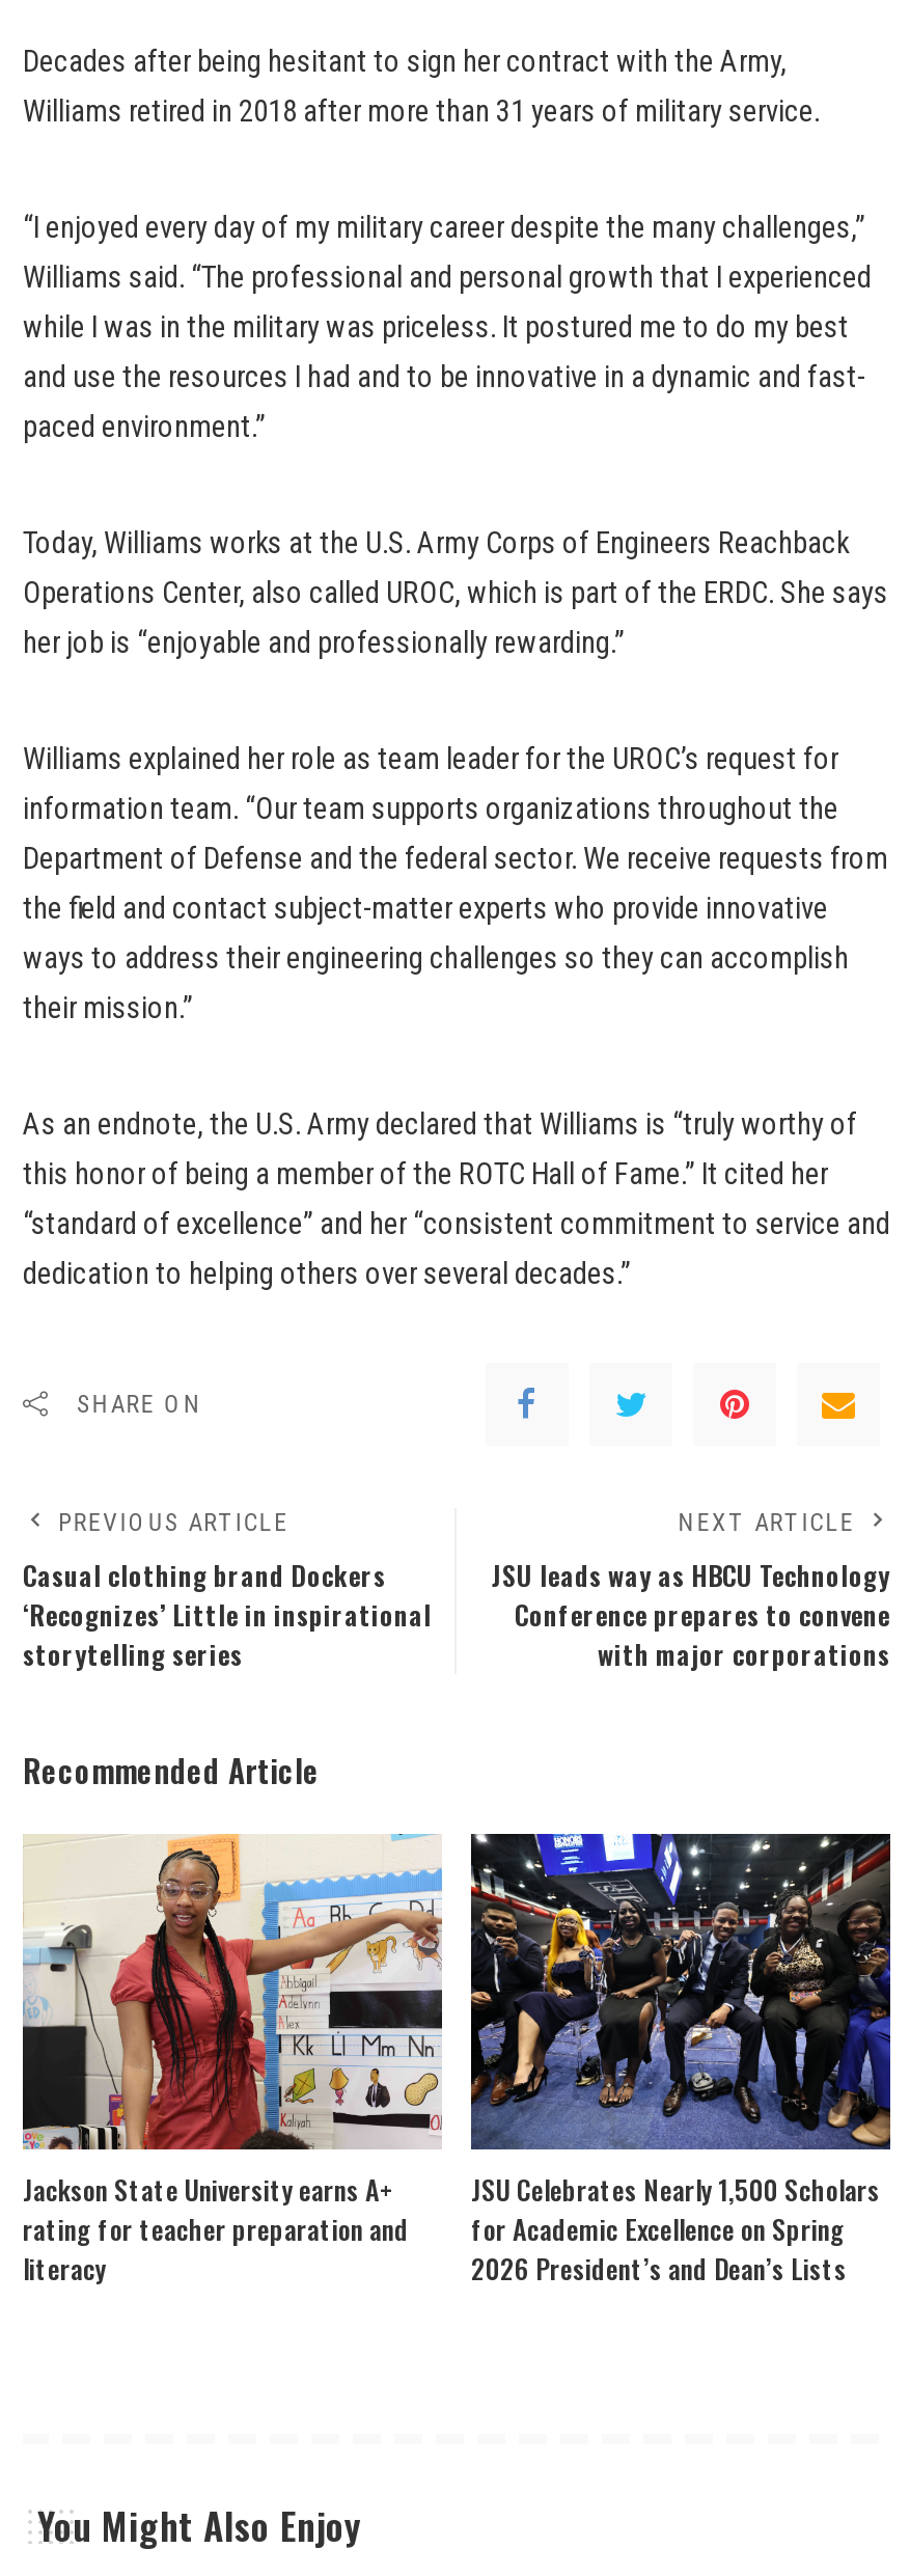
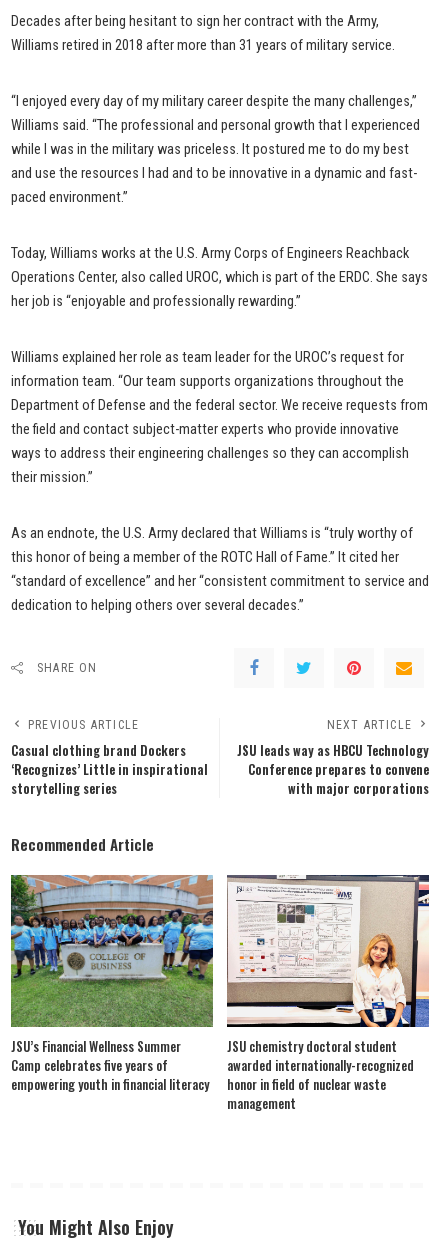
- [image]
- Jackson State University earns A+
- rating for teacher preparation and
- literacy
+ [image]
+ JSU’s Financial Wellness Summer
+ Camp celebrates five years of
+ empowering youth in financial literacy

- [image]
- JSU Celebrates Nearly 1,500 Scholars
- for Academic Excellence on Spring
- 2026 President’s and Dean’s Lists
+ [image]
+ JSU chemistry doctoral student
+ awarded internationally-recognized
+ honor in field of nuclear waste
+ management
